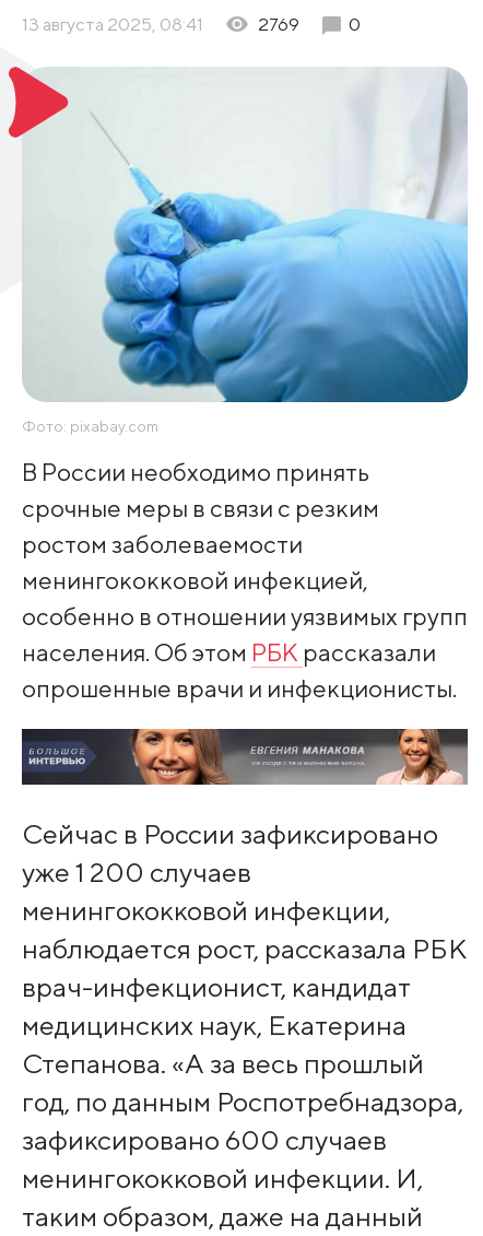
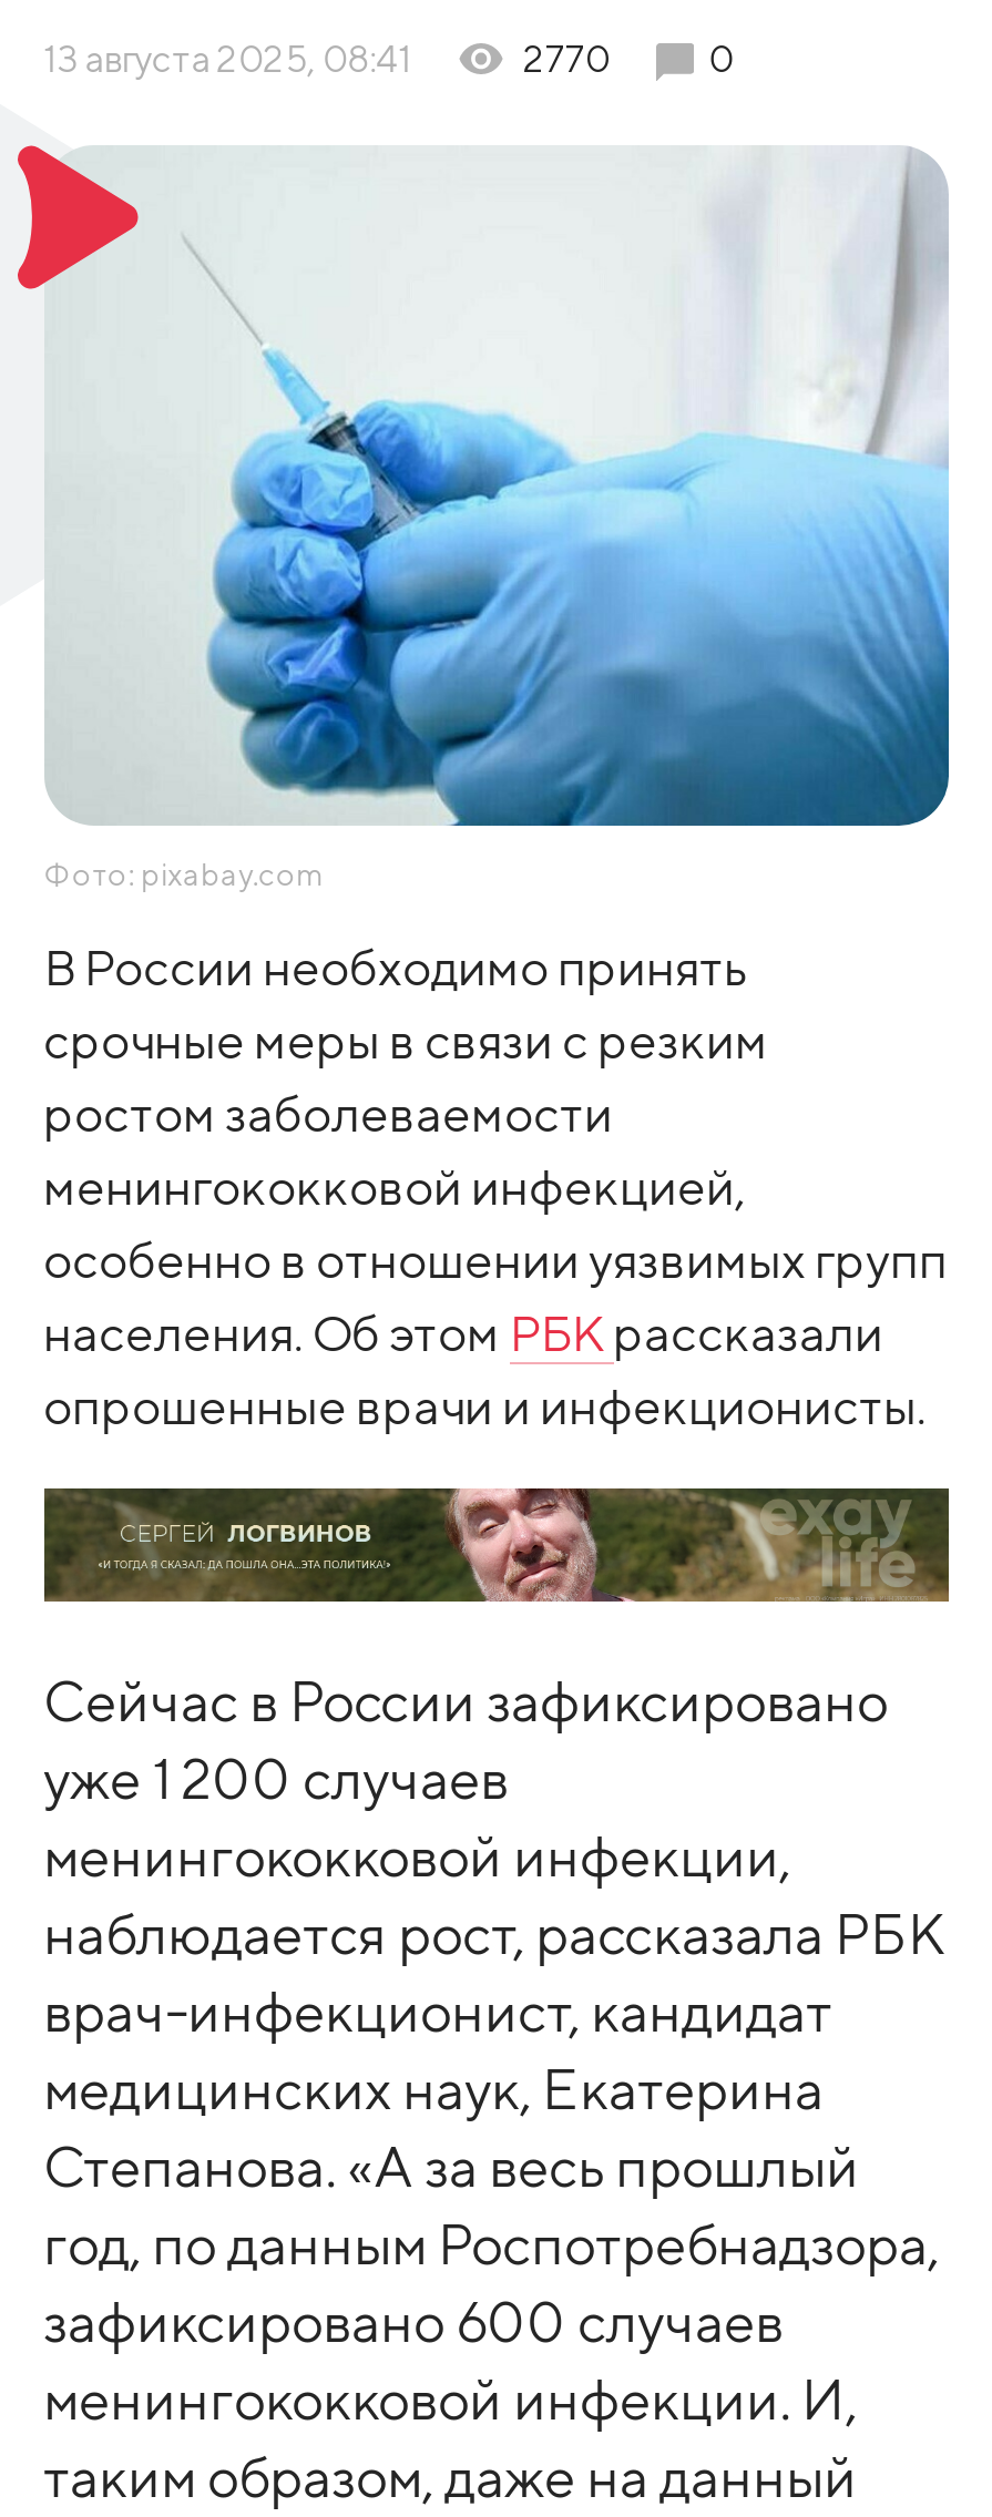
- 2769
+ 2770

- [image]
+ [image]
